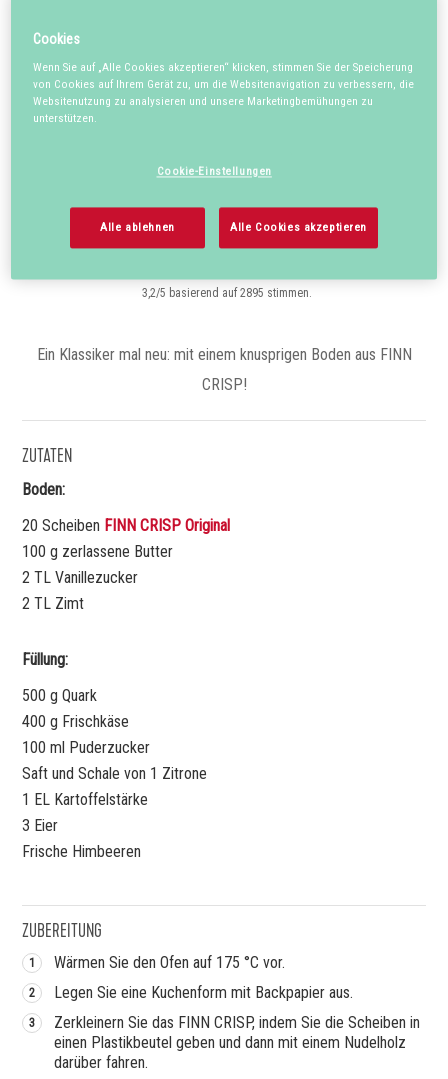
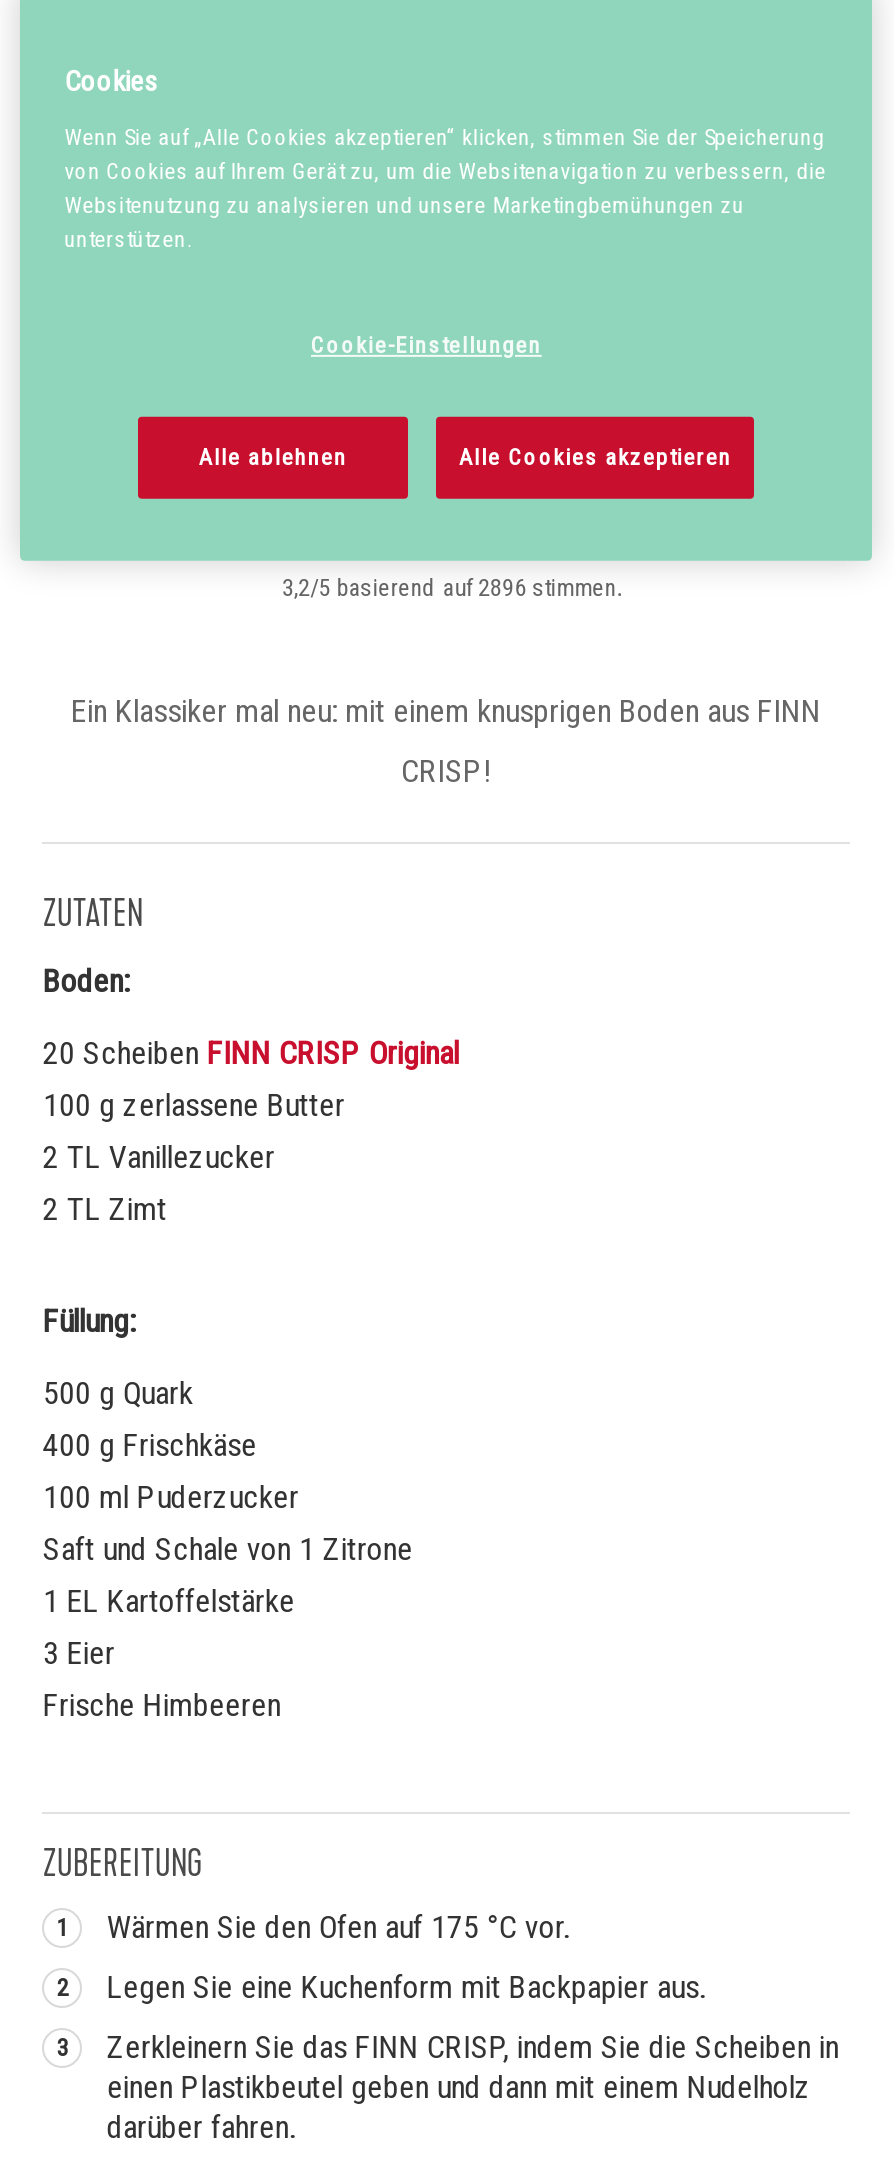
- 3,2/5 basierend auf 2895 stimmen.
+ 3,2/5 basierend auf 2896 stimmen.
